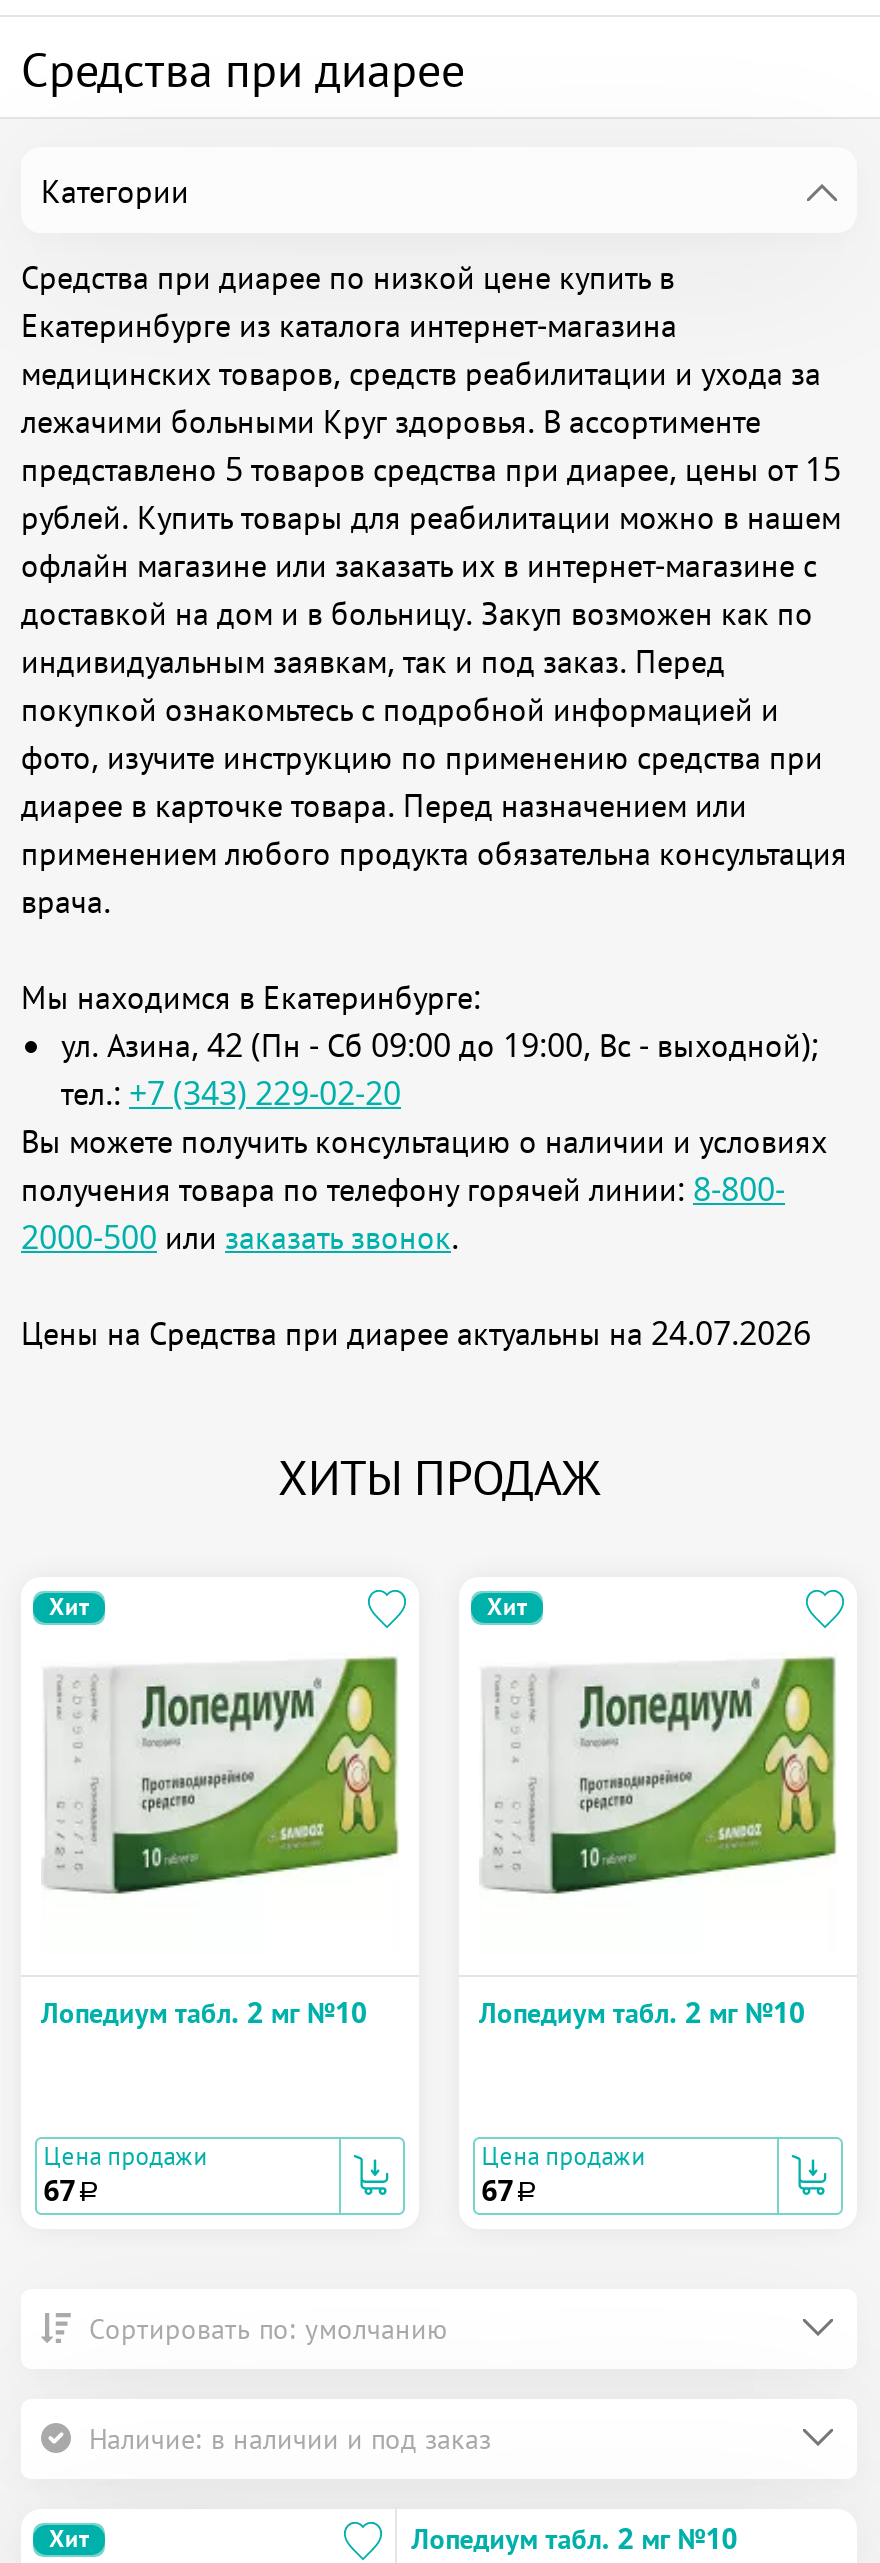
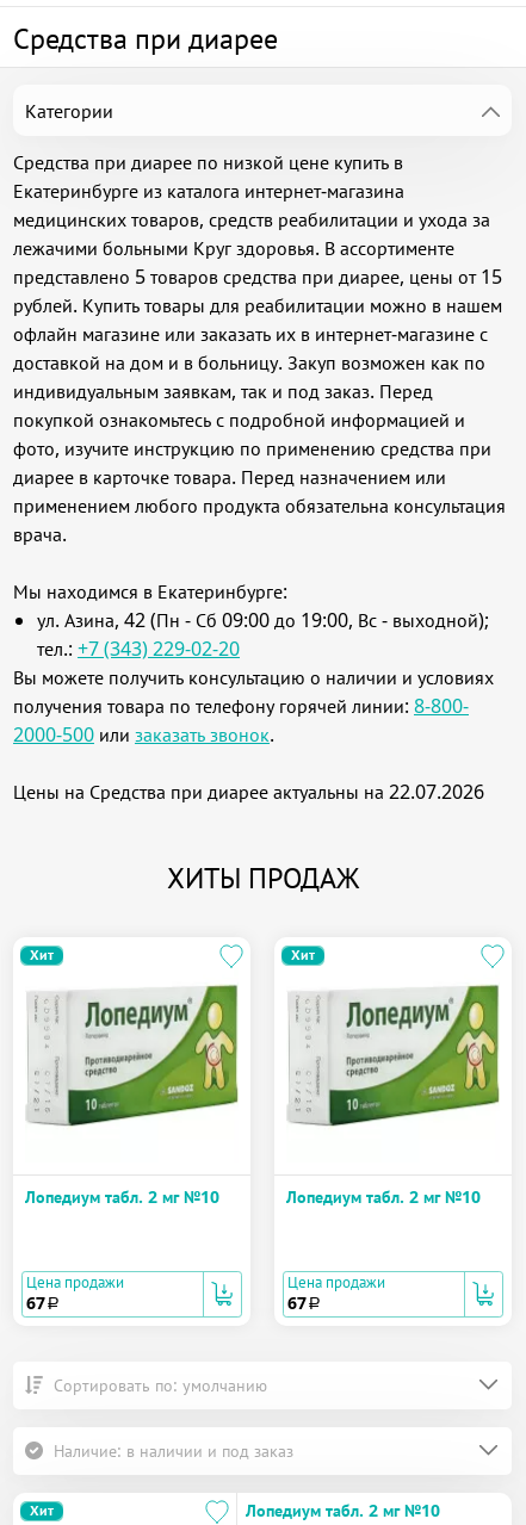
- Цены на Средства при диарее актуальны на 24.07.2026
+ Цены на Средства при диарее актуальны на 22.07.2026
